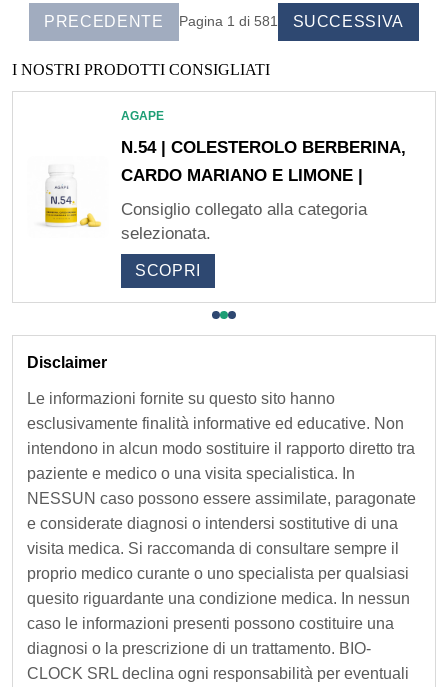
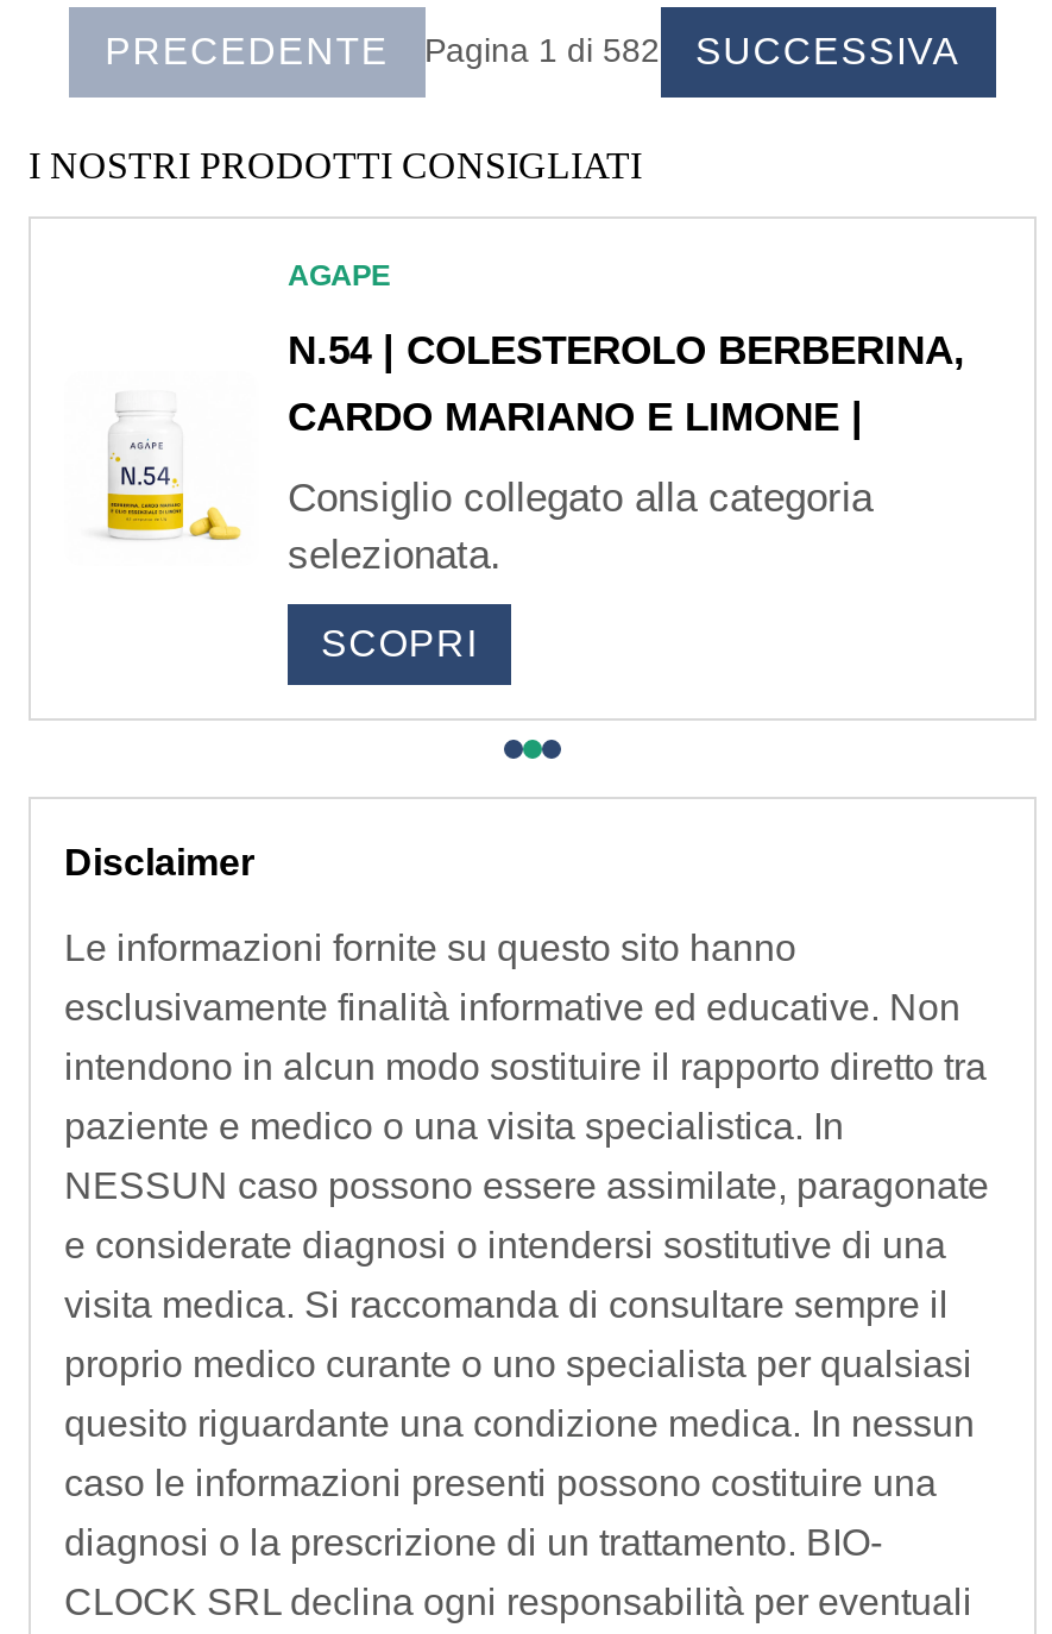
- Pagina 1 di 581
+ Pagina 1 di 582
